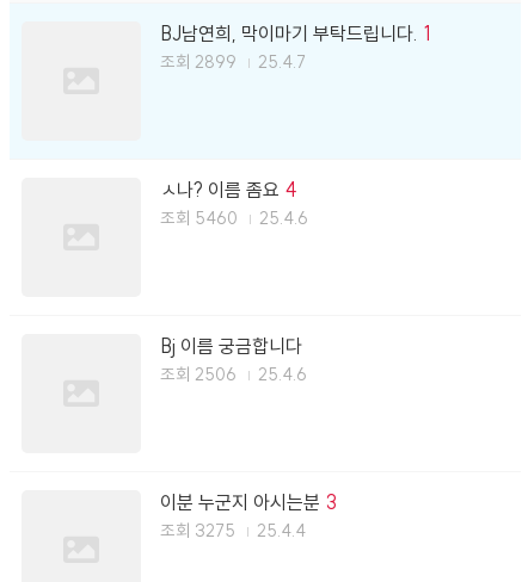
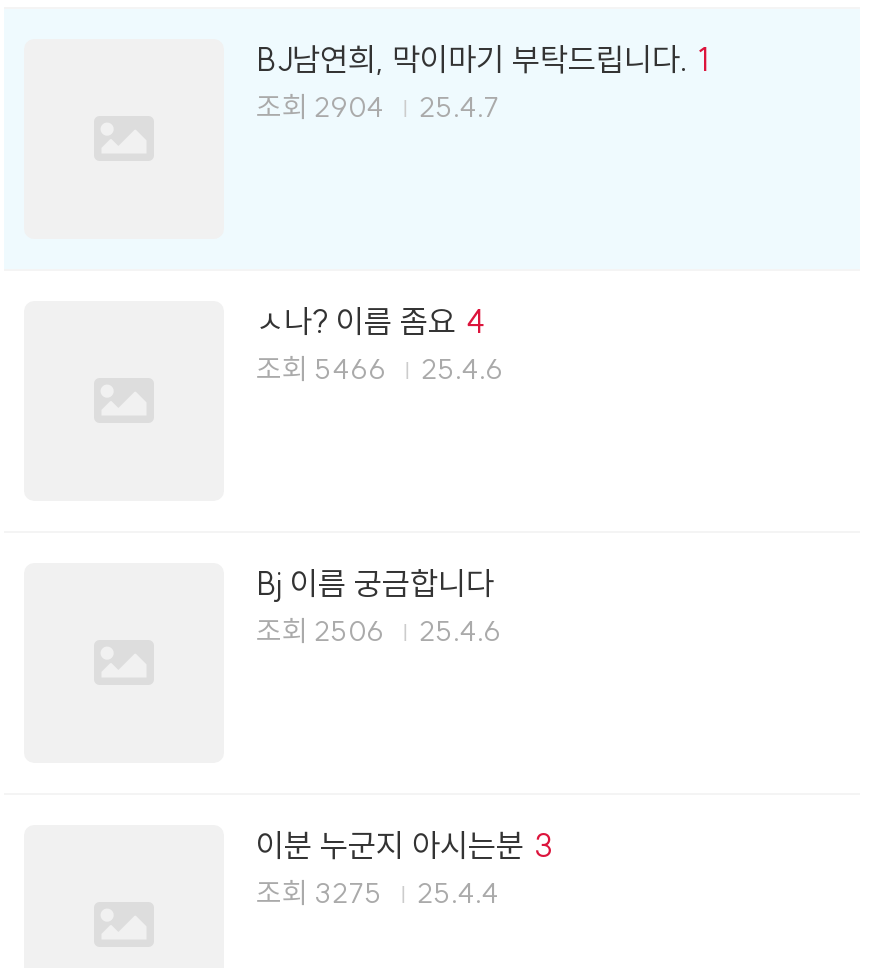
- 조회 2899 25.4.7
+ 조회 2904 25.4.7

- 조회 5460 25.4.6
+ 조회 5466 25.4.6
